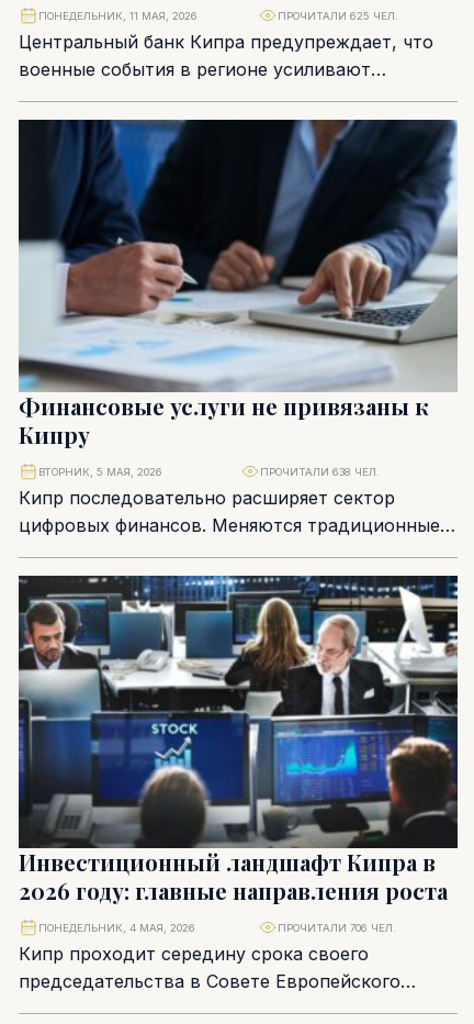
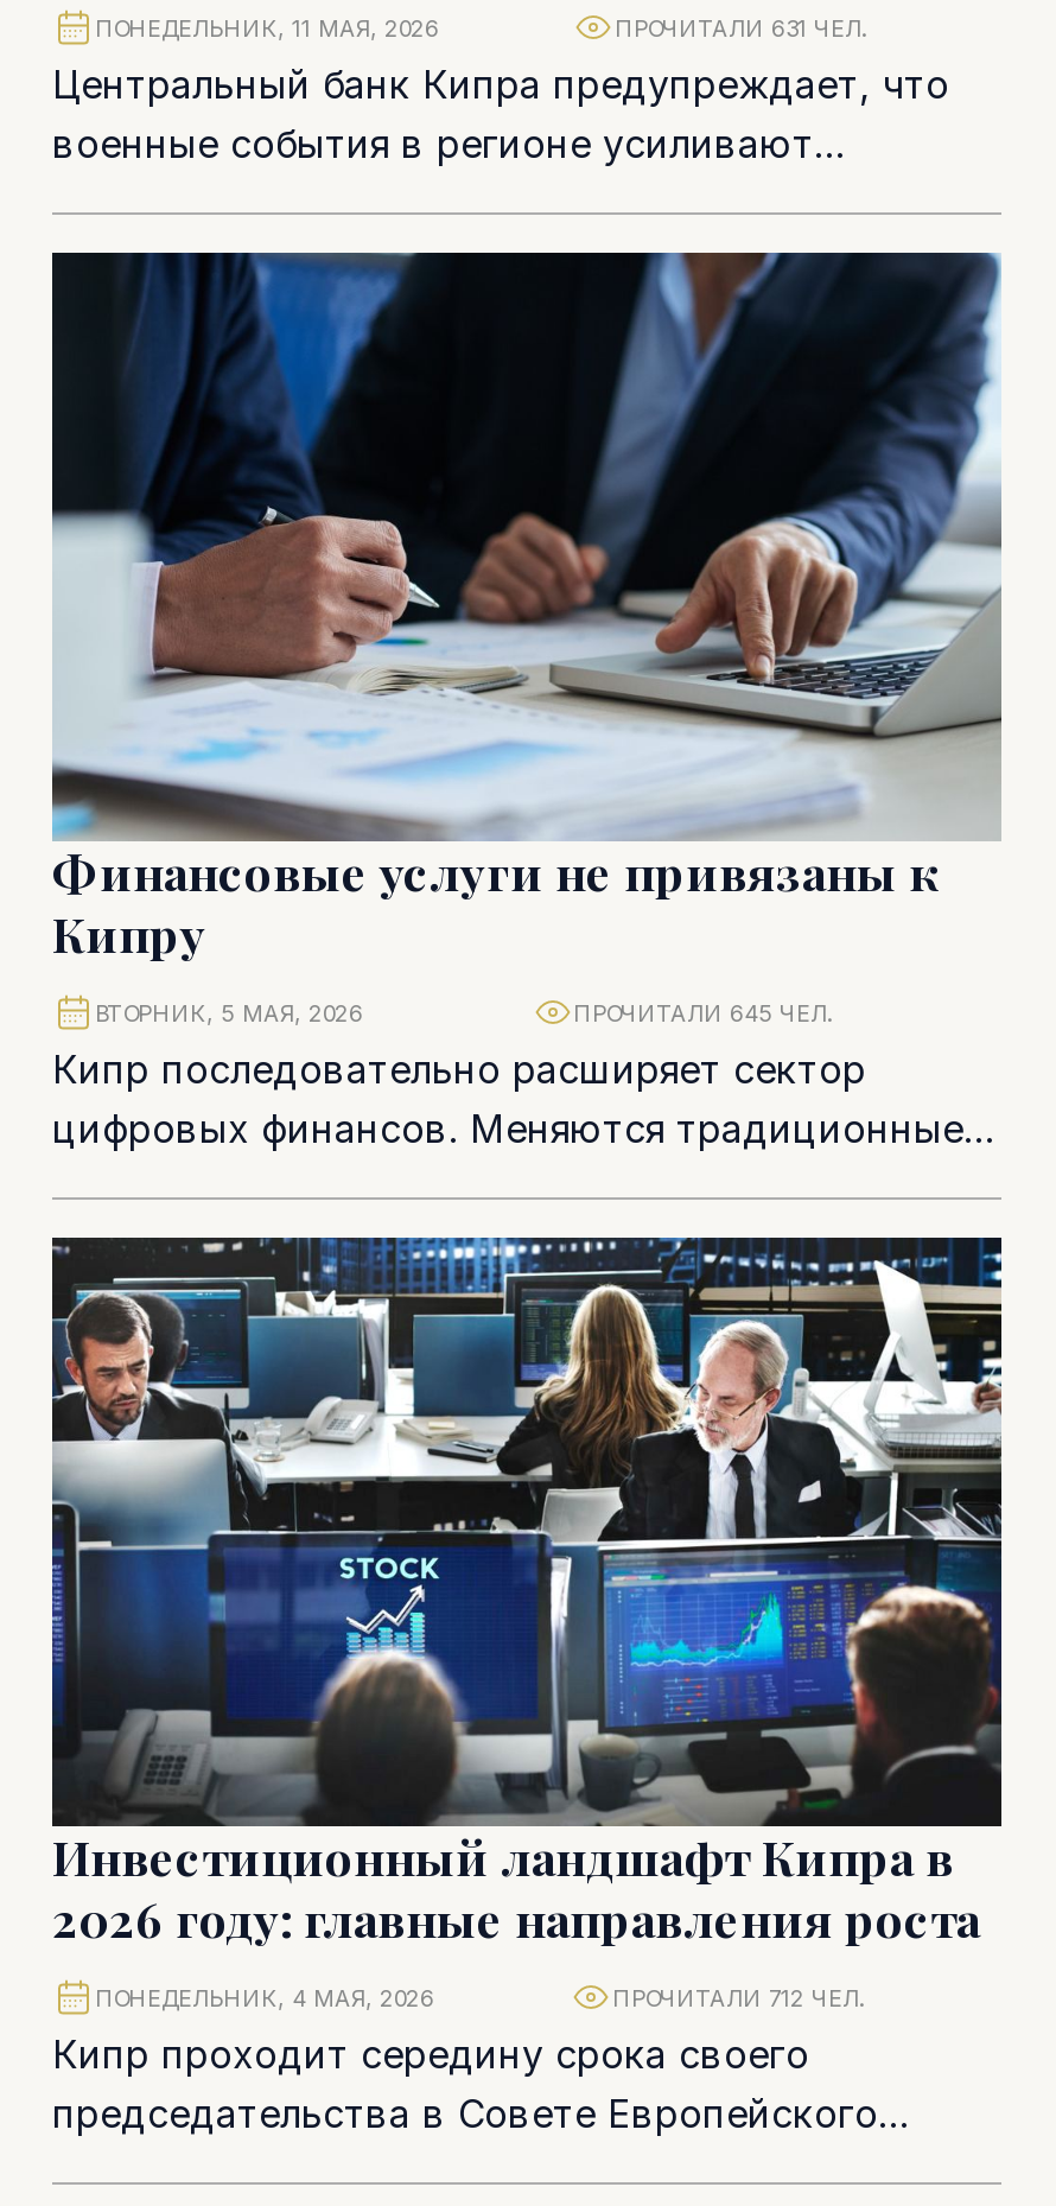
- ПРОЧИТАЛИ 625 ЧЕЛ.
+ ПРОЧИТАЛИ 631 ЧЕЛ.

- ПРОЧИТАЛИ 638 ЧЕЛ.
+ ПРОЧИТАЛИ 645 ЧЕЛ.

- ПРОЧИТАЛИ 706 ЧЕЛ.
+ ПРОЧИТАЛИ 712 ЧЕЛ.
